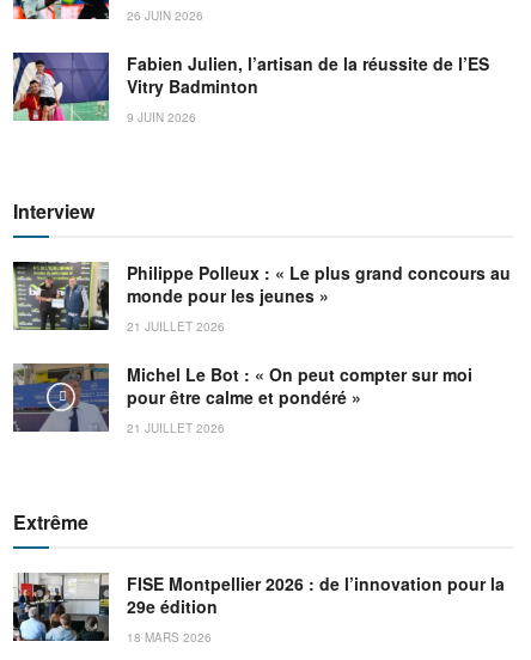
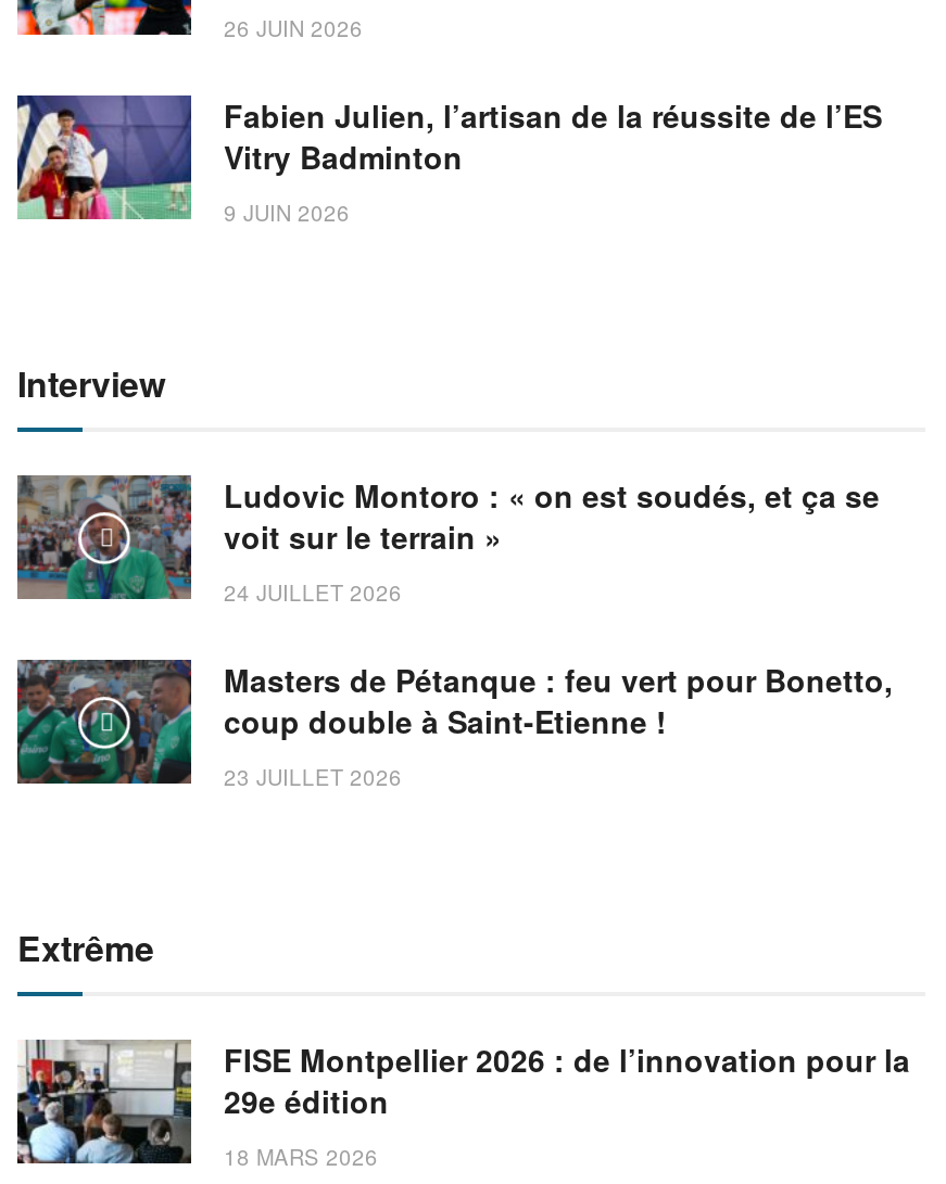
- [image]
- Philippe Polleux : « Le plus grand concours au
- monde pour les jeunes »
- 21 JUILLET 2026
+ [image]
+ Ludovic Montoro : « on est soudés, et ça se
+ voit sur le terrain »
+ 24 JUILLET 2026

- [image]
- Michel Le Bot : « On peut compter sur moi
- pour être calme et pondéré »
- 21 JUILLET 2026
+ [image]
+ Masters de Pétanque : feu vert pour Bonetto,
+ coup double à Saint-Etienne !
+ 23 JUILLET 2026
